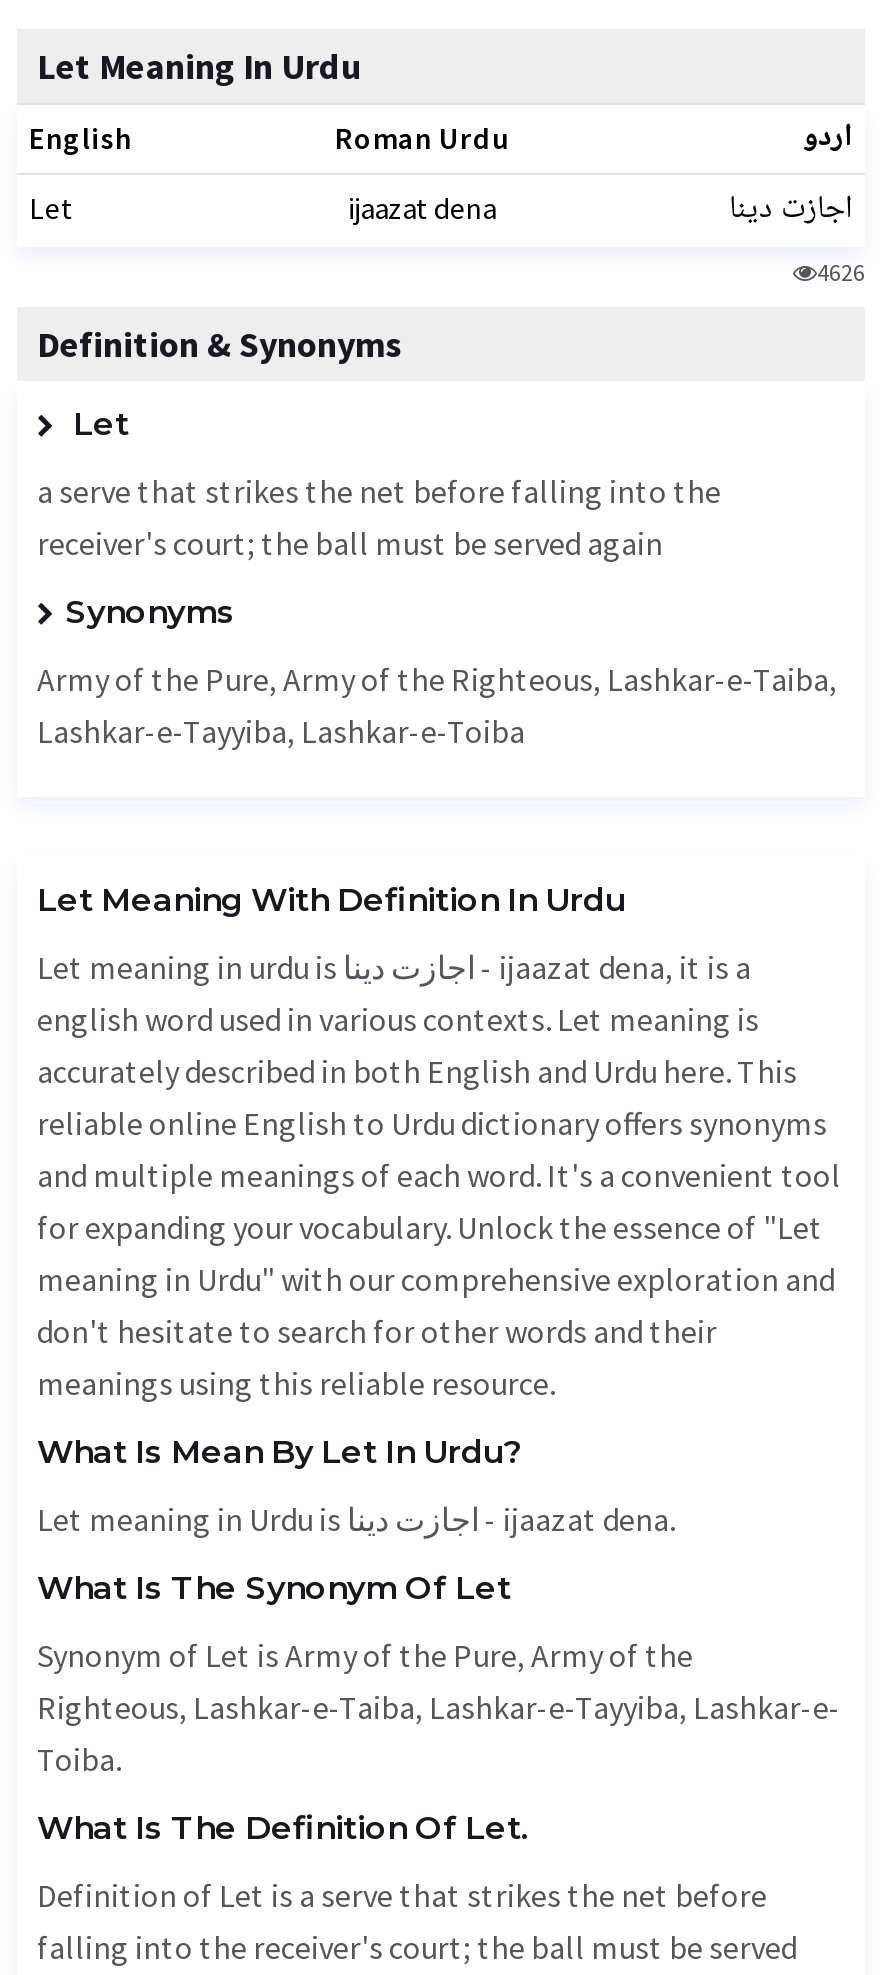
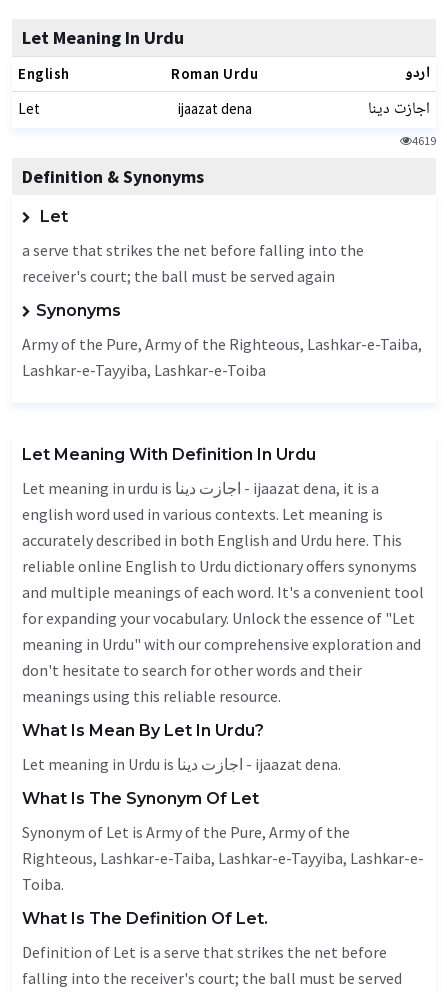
- 4626
+ 4619
